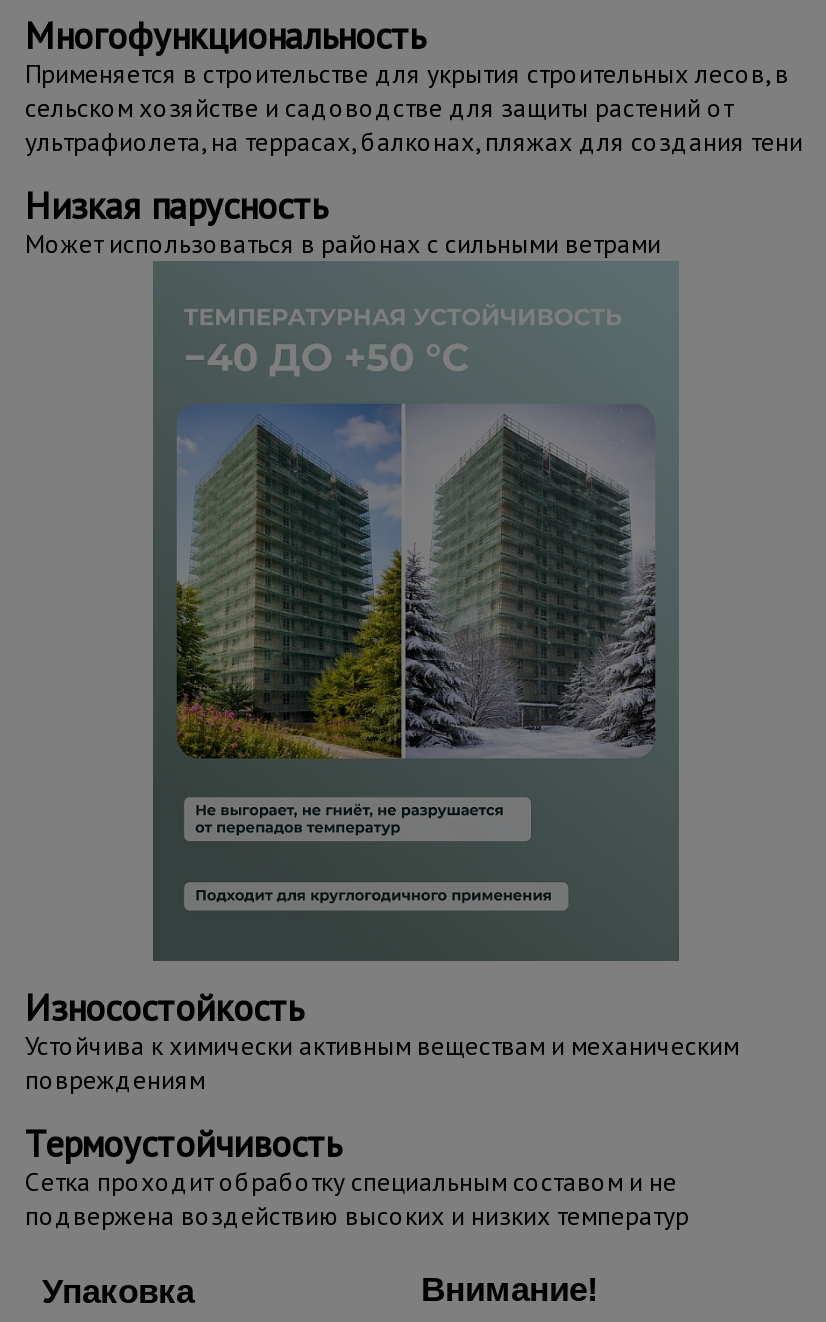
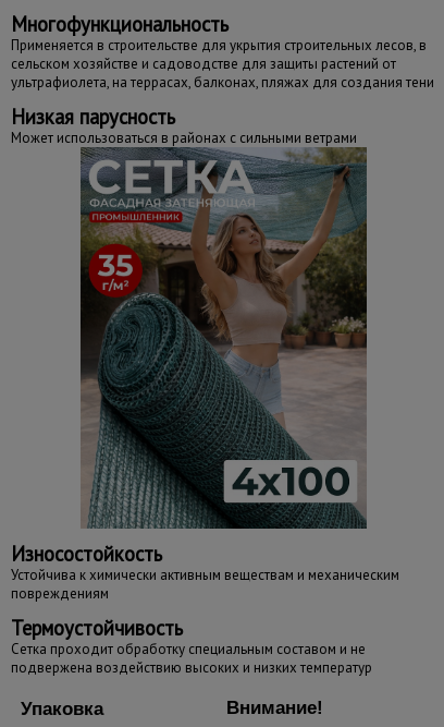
- [image]
+ [image]
